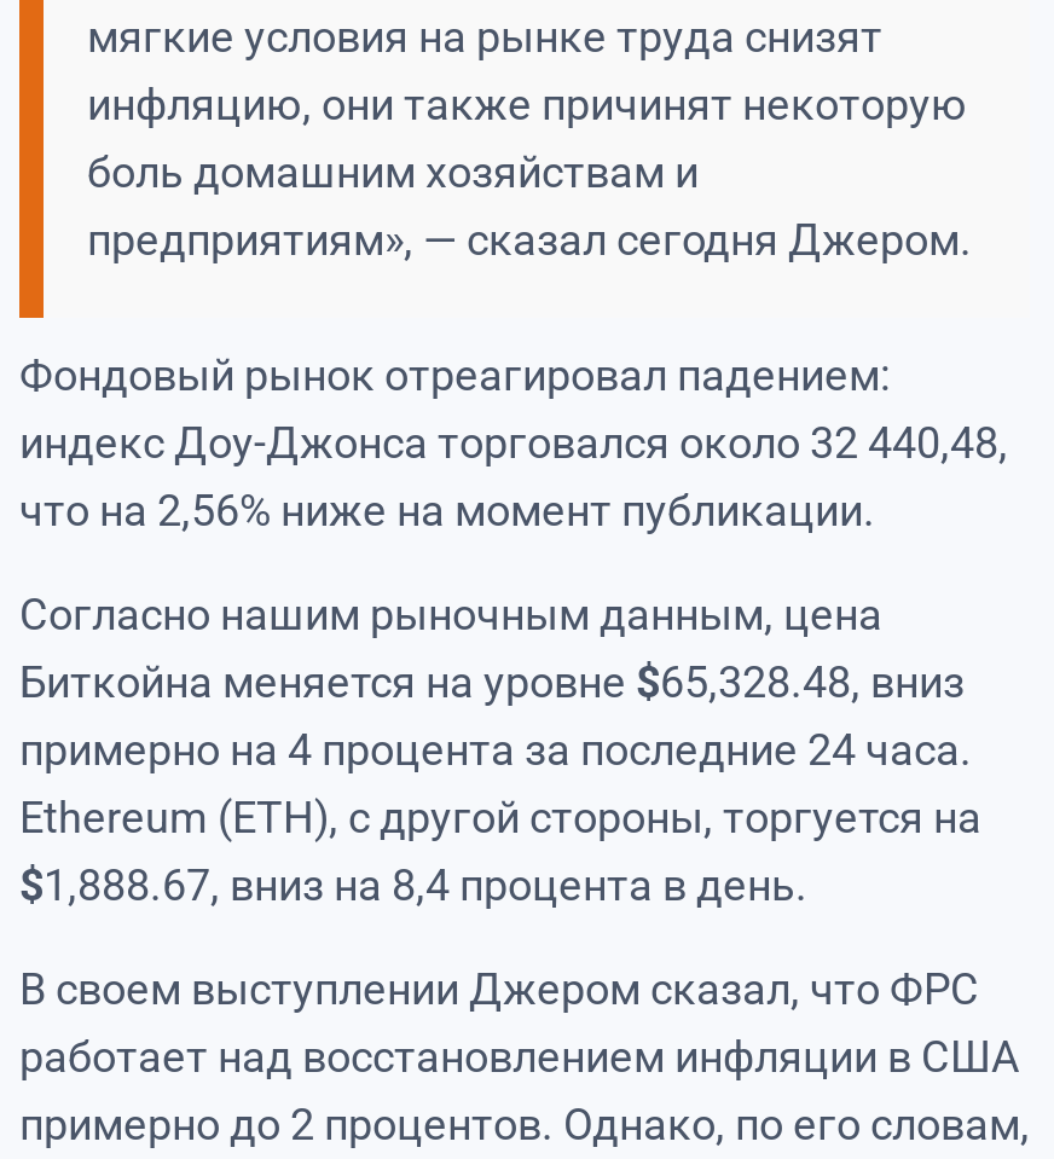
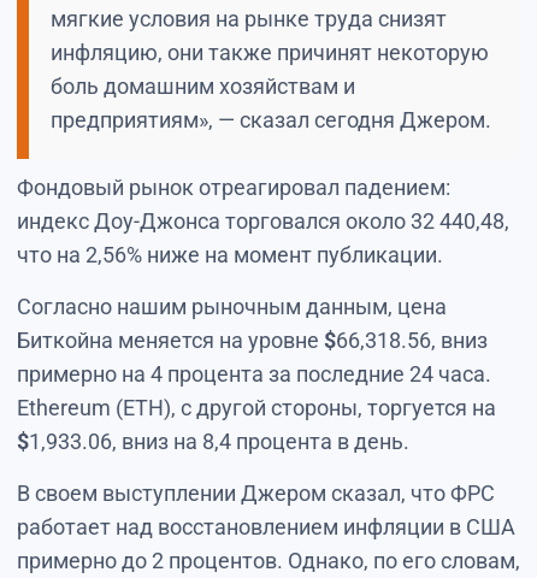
- Биткойна меняется на уровне $65,328.48, вниз
+ Биткойна меняется на уровне $66,318.56, вниз

- $1,888.67, вниз на 8,4 процента в день.
+ $1,933.06, вниз на 8,4 процента в день.
